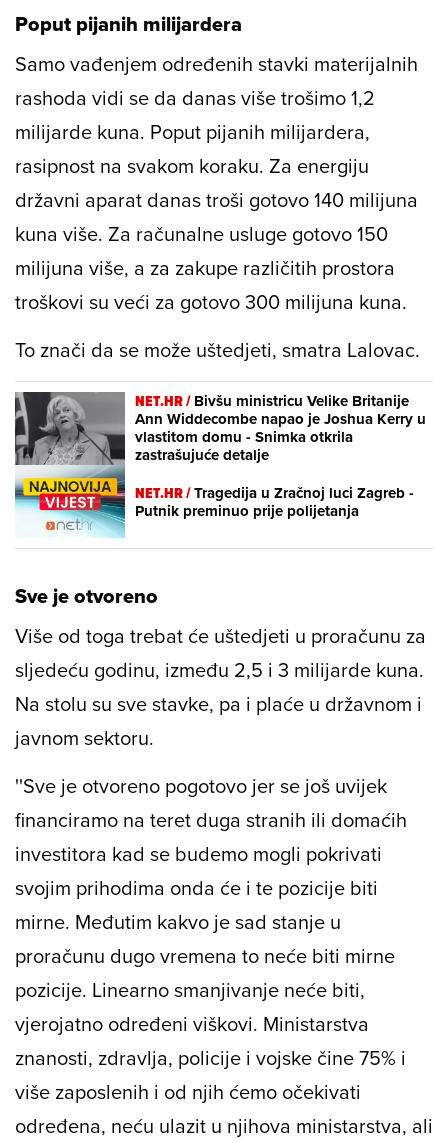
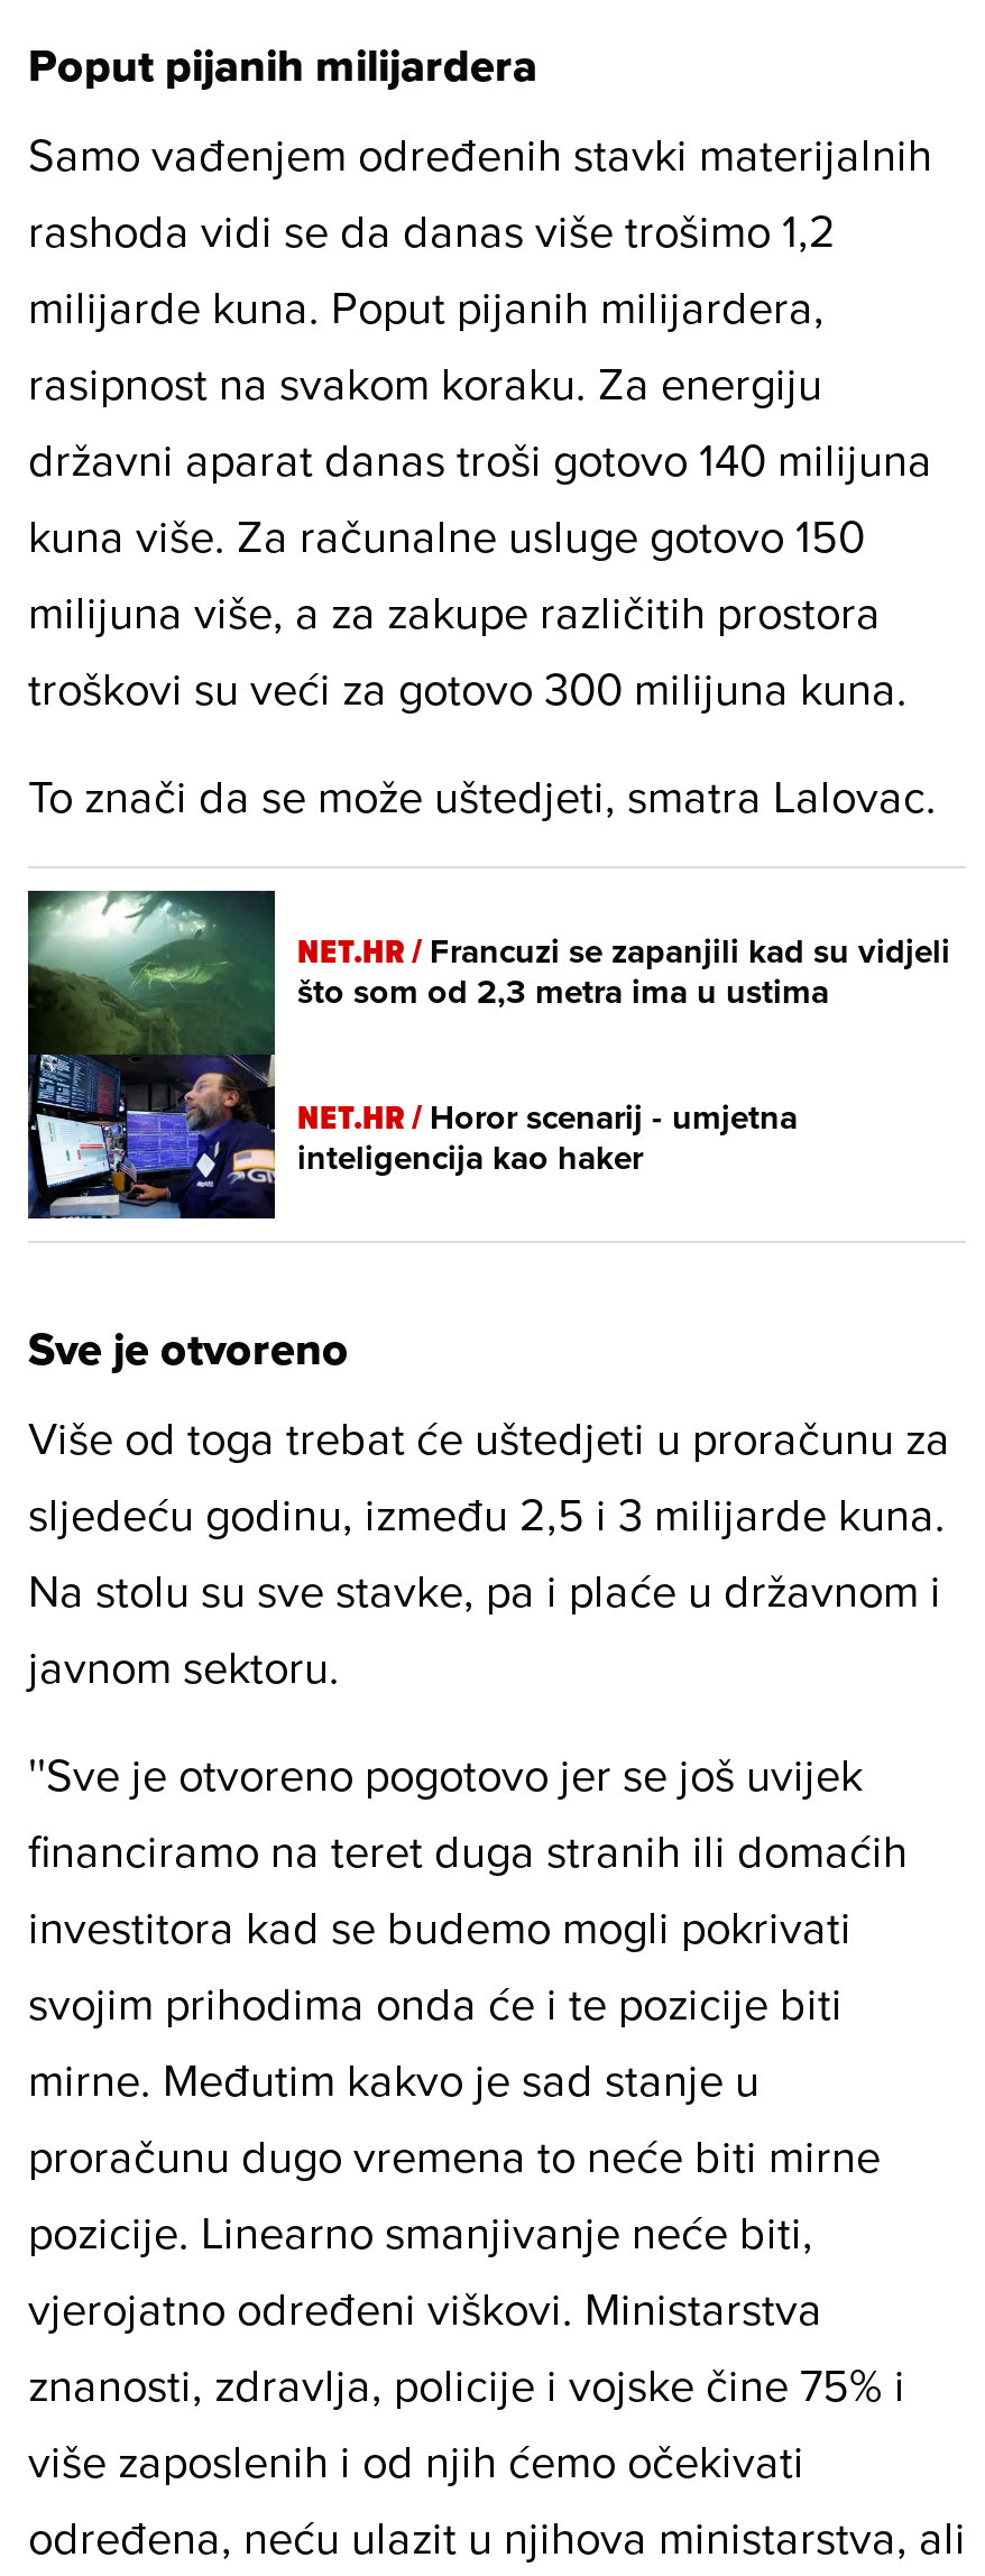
- [image]
- NET.HR / Bivšu ministricu Velike Britanije
- Ann Widdecombe napao je Joshua Kerry u
- vlastitom domu - Snimka otkrila
- zastrašujuće detalje
+ [image]
+ NET.HR / Francuzi se zapanjili kad su vidjeli
+ što som od 2,3 metra ima u ustima

- NET.HR / Tragedija u Zračnoj luci Zagreb -
- Putnik preminuo prije polijetanja
+ NET.HR / Horor scenarij - umjetna
+ inteligencija kao haker
